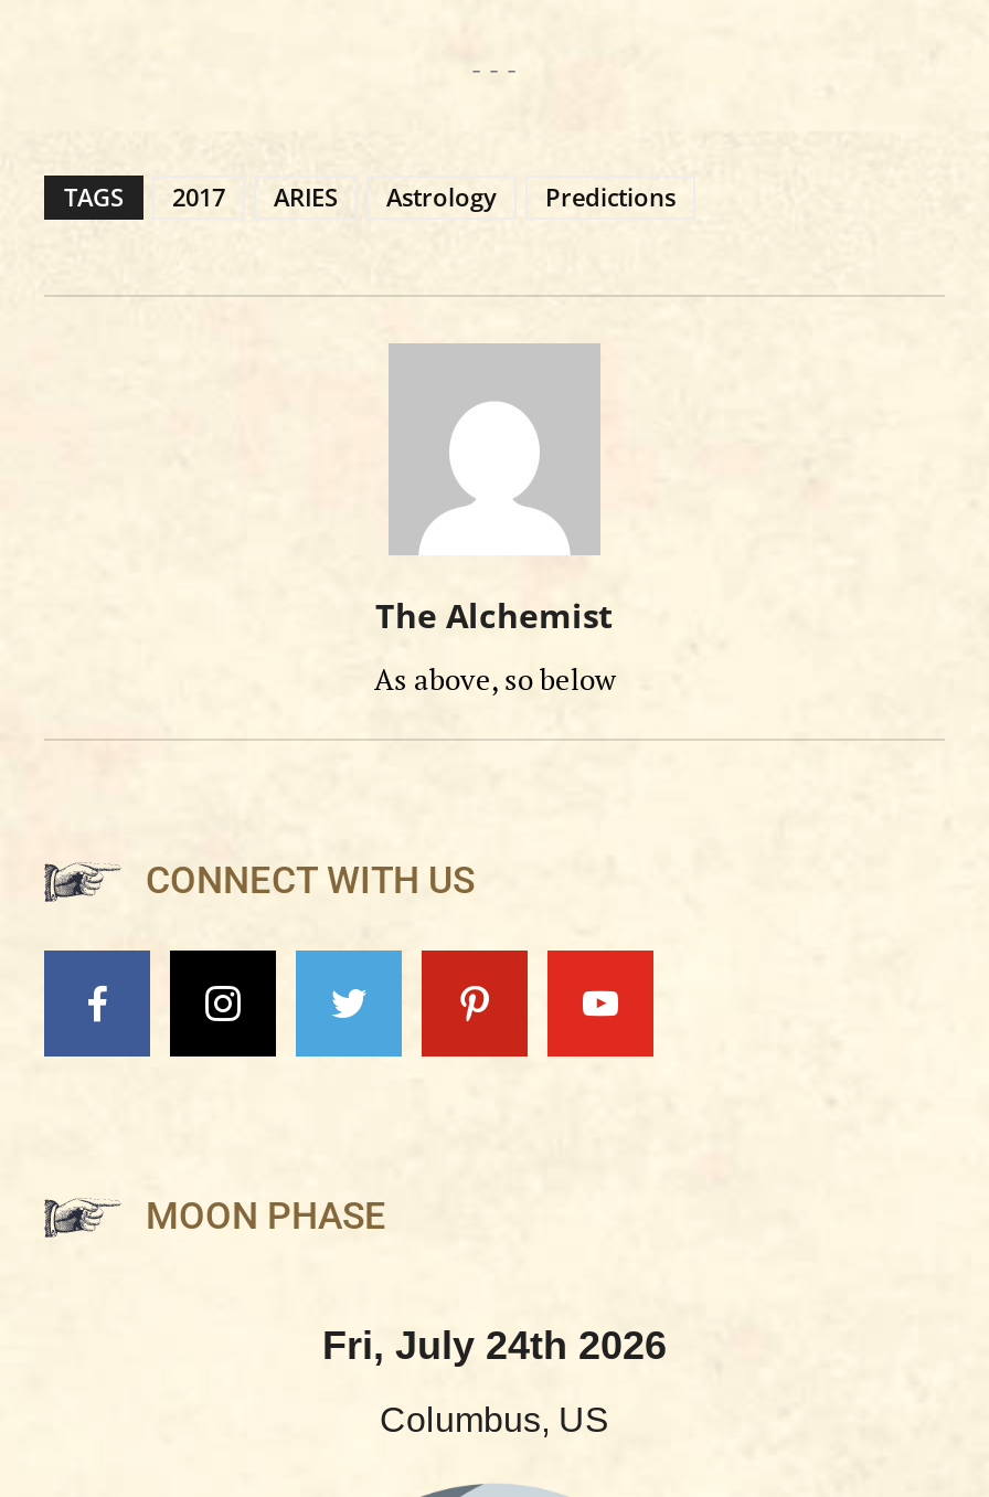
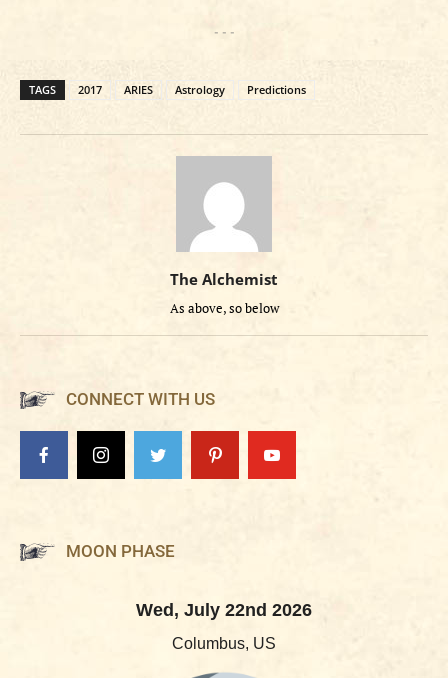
- Fri, July 24th 2026
+ Wed, July 22nd 2026
